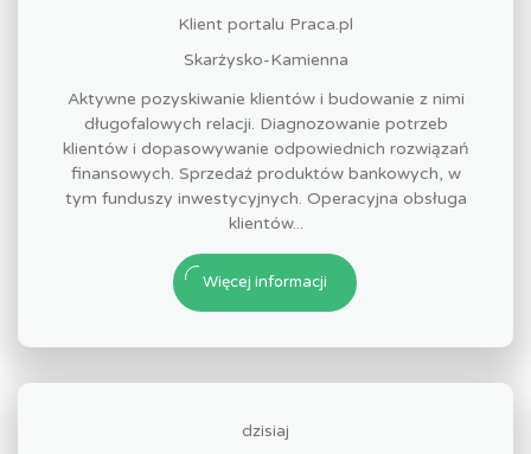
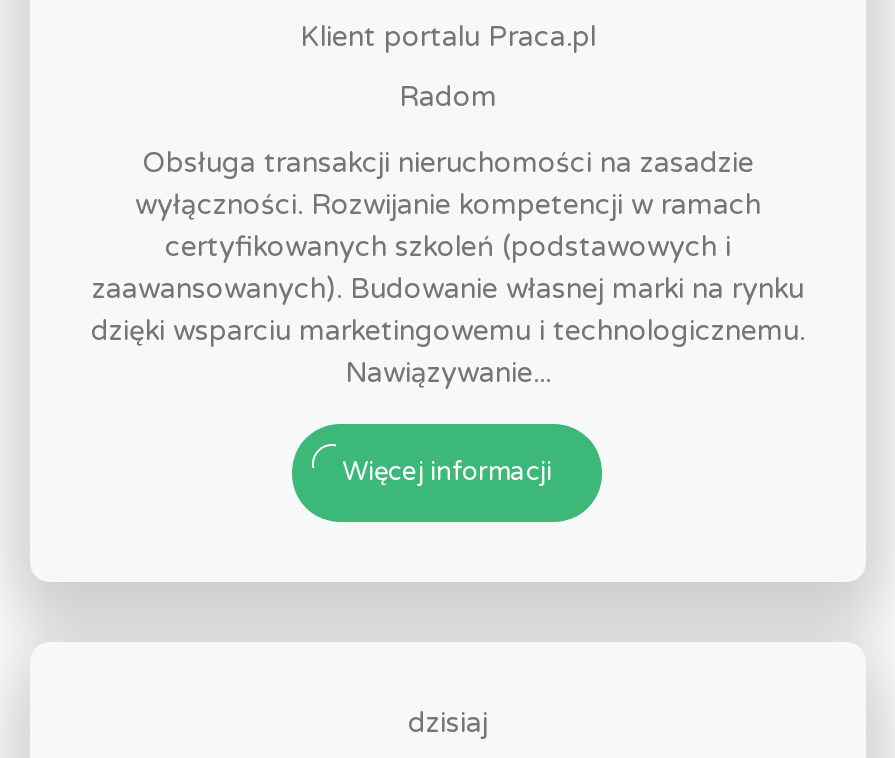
- Skarżysko-Kamienna
+ Radom

- Aktywne pozyskiwanie klientów i budowanie z nimi
- długofalowych relacji. Diagnozowanie potrzeb
- klientów i dopasowywanie odpowiednich rozwiązań
- finansowych. Sprzedaż produktów bankowych, w
- tym funduszy inwestycyjnych. Operacyjna obsługa
- klientów...
+ Obsługa transakcji nieruchomości na zasadzie
+ wyłączności. Rozwijanie kompetencji w ramach
+ certyfikowanych szkoleń (podstawowych i
+ zaawansowanych). Budowanie własnej marki na rynku
+ dzięki wsparciu marketingowemu i technologicznemu.
+ Nawiązywanie...
